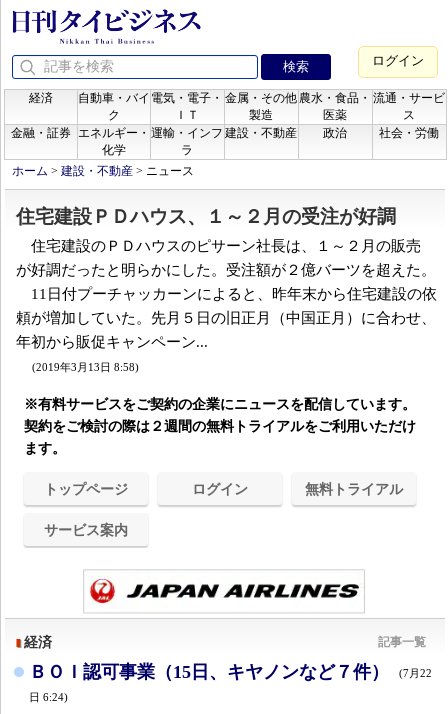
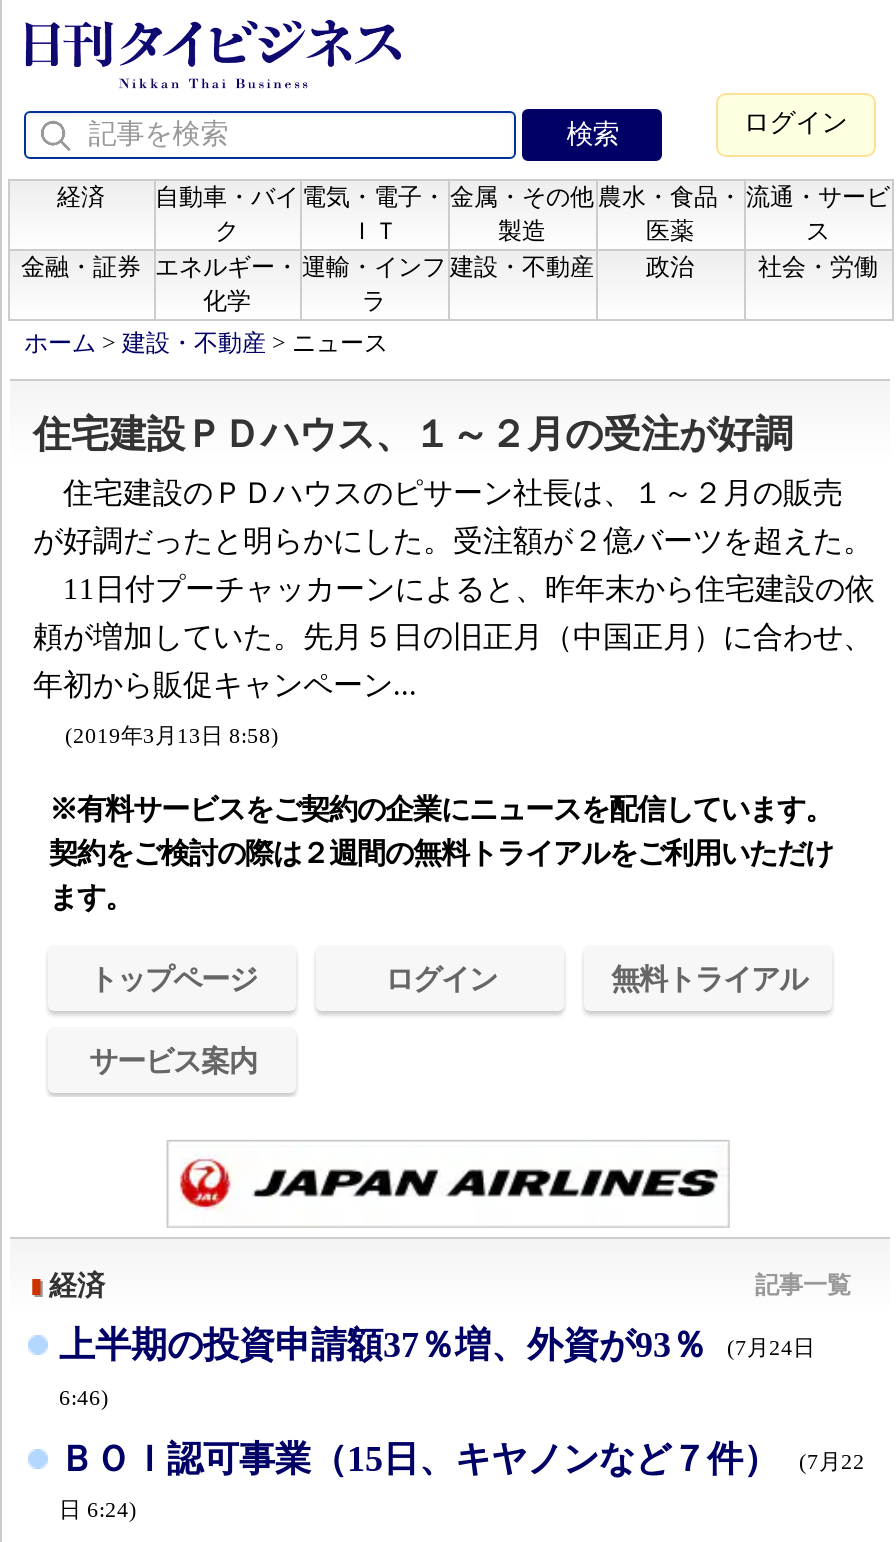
+ 上半期の投資申請額37％増、外資が93％
+ (7月24日
+ 6:46)
